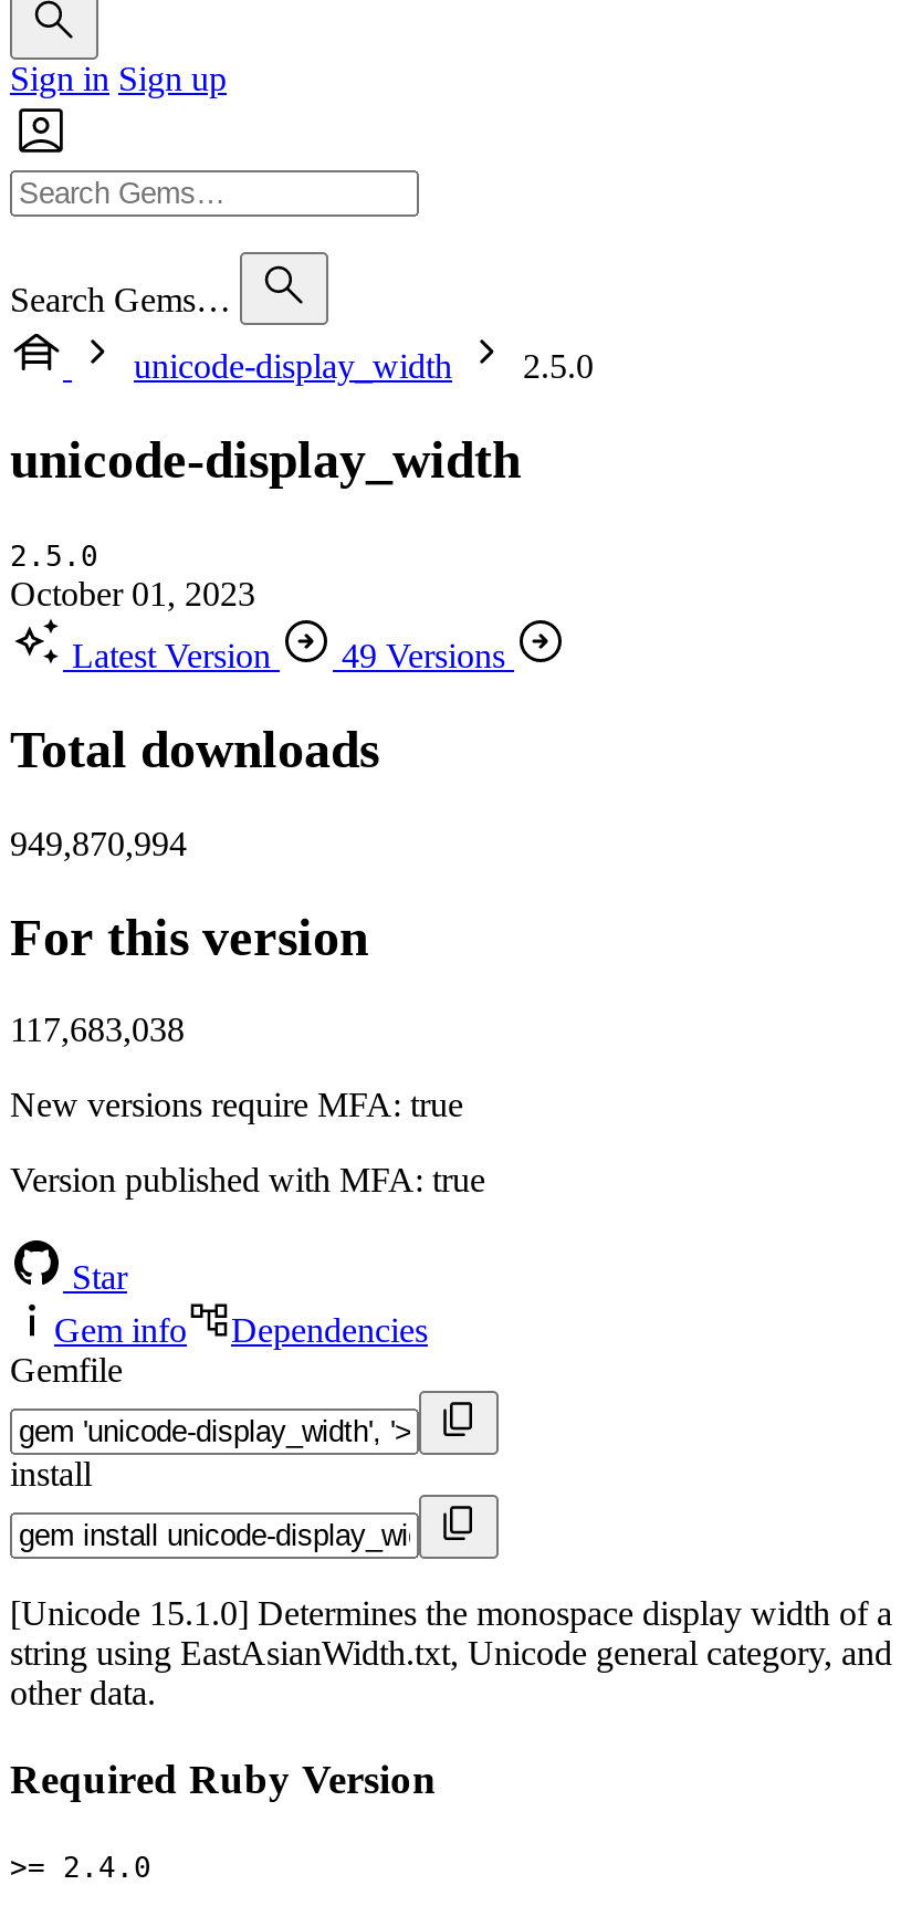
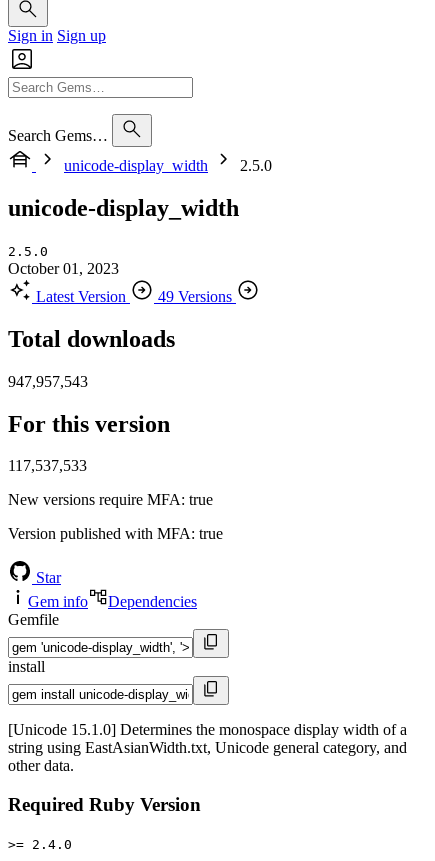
- 949,870,994
+ 947,957,543

- 117,683,038
+ 117,537,533
